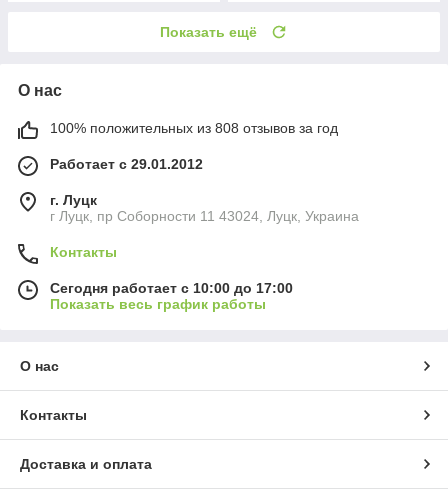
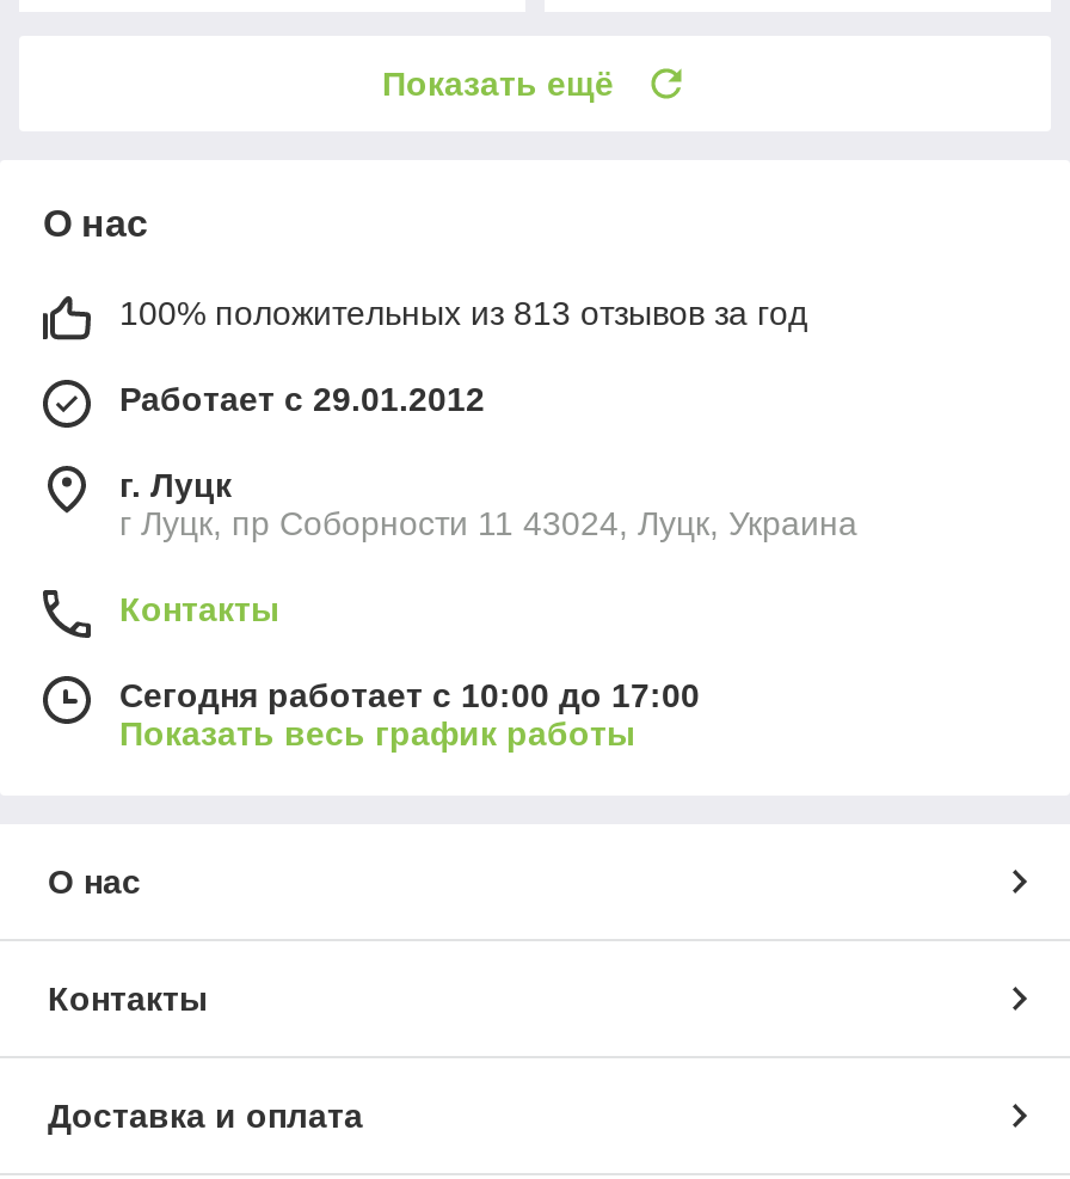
- 100% положительных из 808 отзывов за год
+ 100% положительных из 813 отзывов за год
